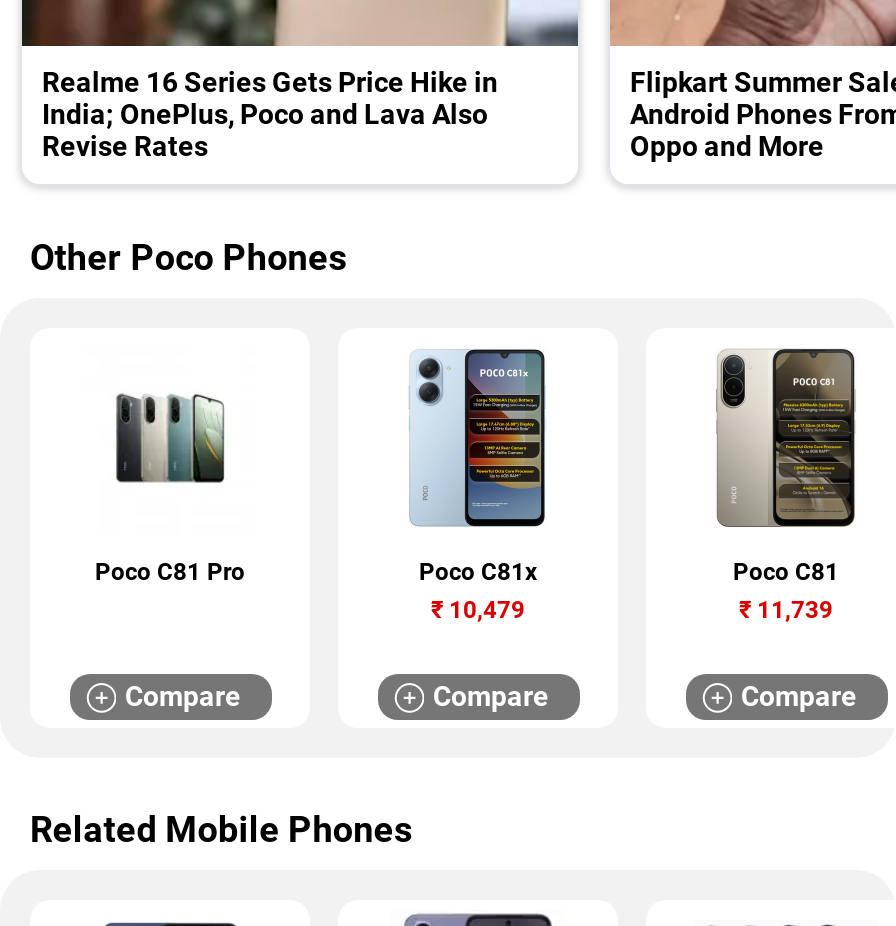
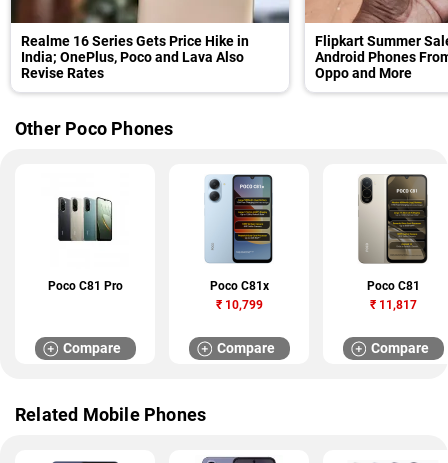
- ₹10,479
+ ₹10,799

- ₹11,739
+ ₹11,817
